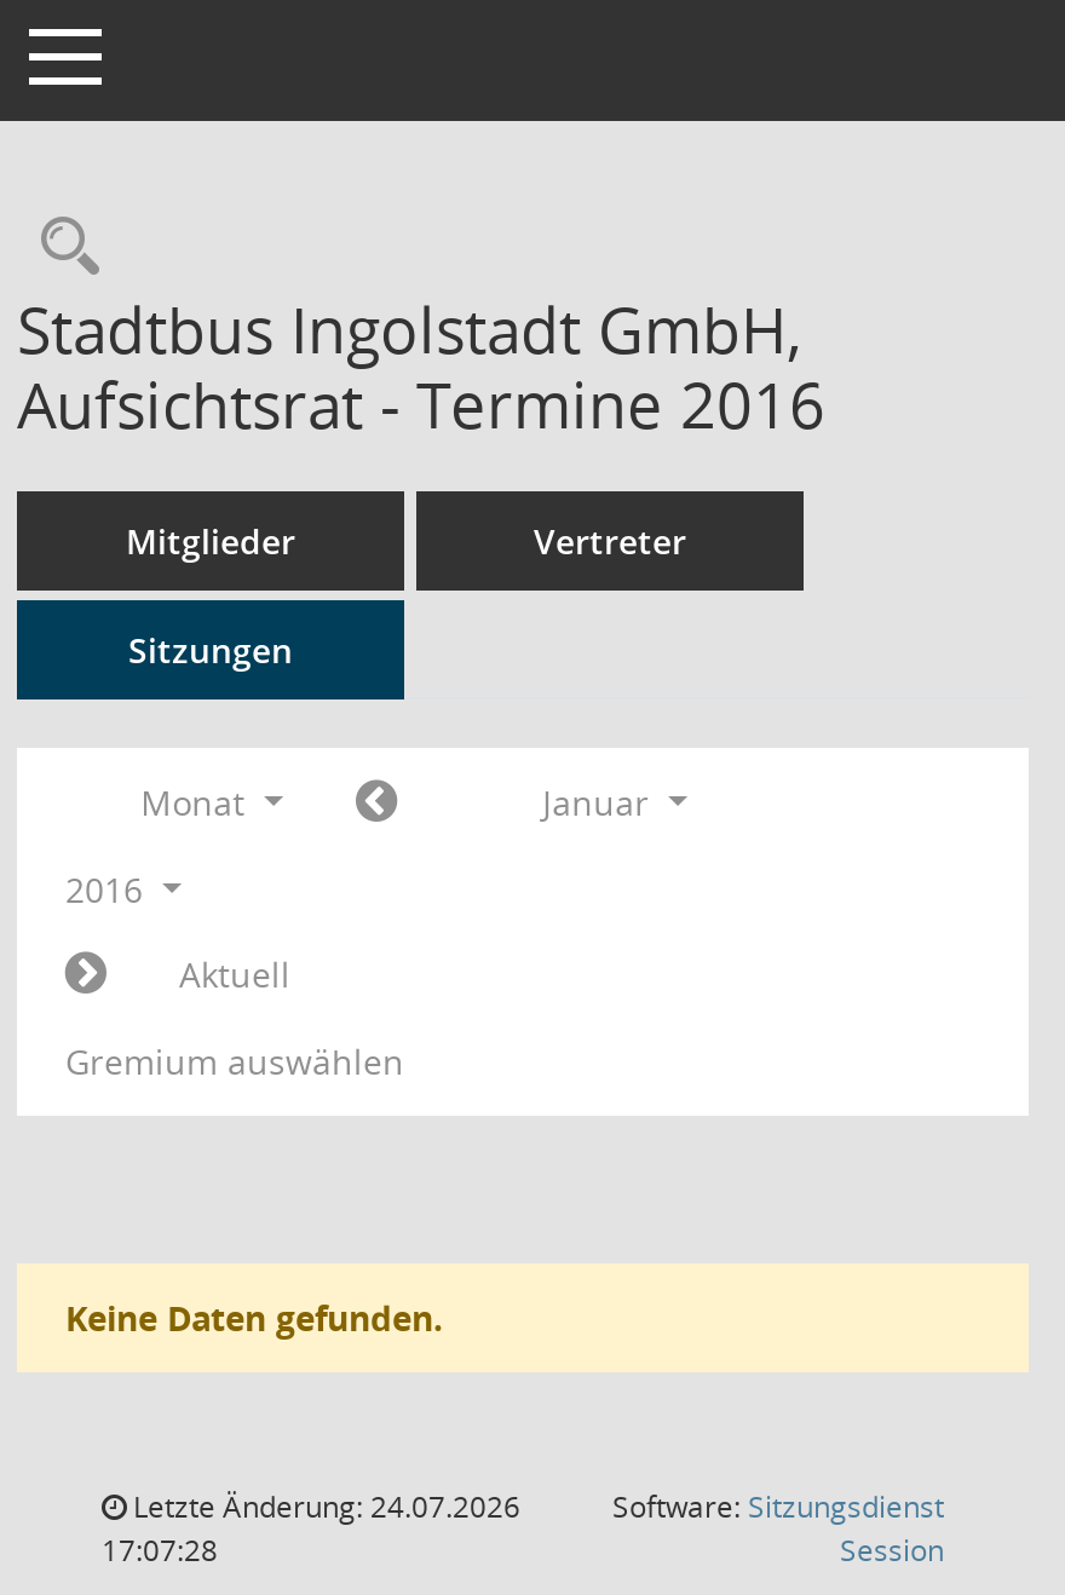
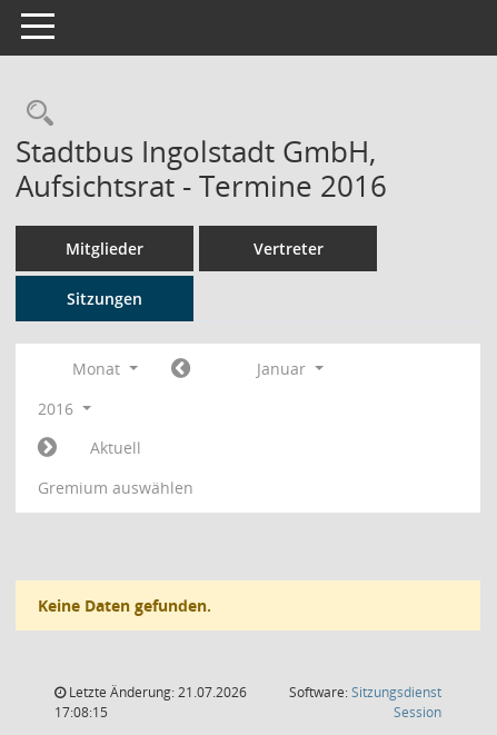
- Letzte Änderung: 24.07.2026
+ Letzte Änderung: 21.07.2026

- 17:07:28
+ 17:08:15
